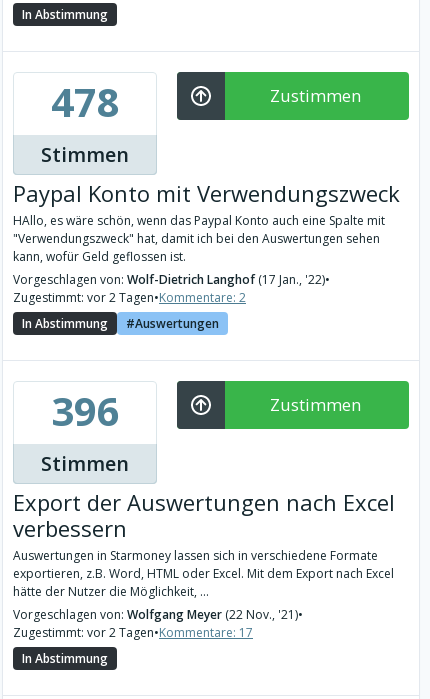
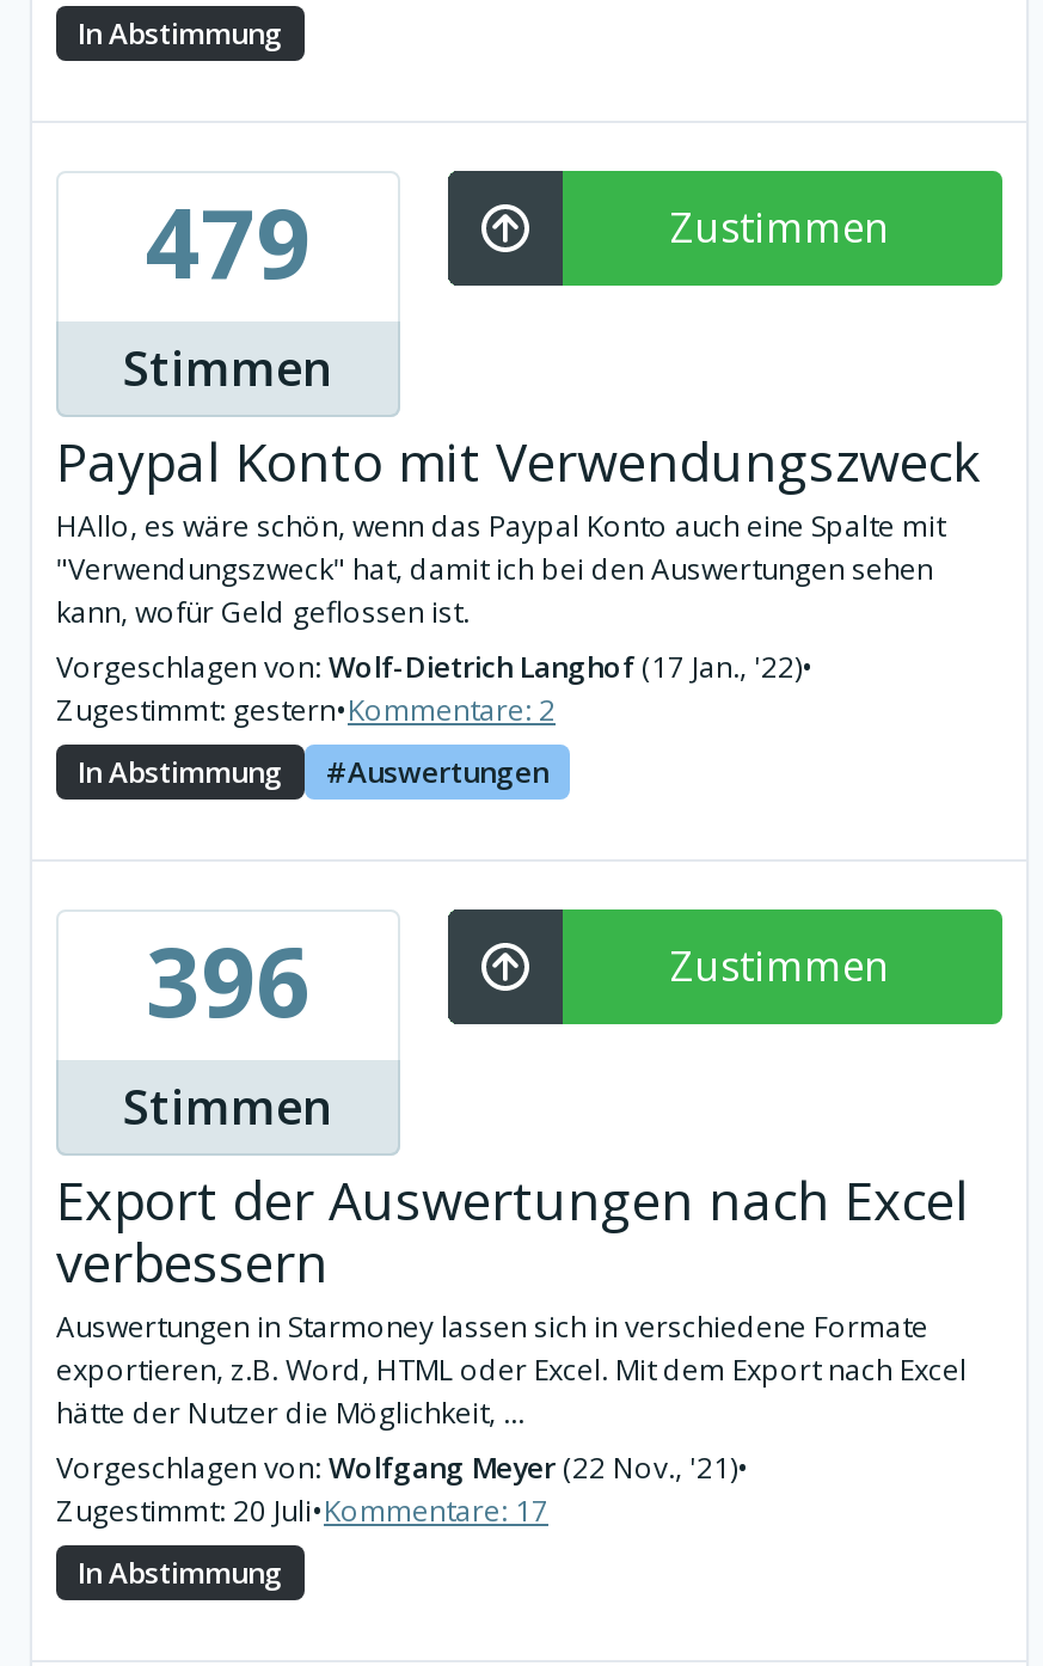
- 478
+ 479

- Zugestimmt: vor 2 Tagen•Kommentare: 2
+ Zugestimmt: gestern•Kommentare: 2

- Zugestimmt: vor 2 Tagen•Kommentare: 17
+ Zugestimmt: 20 Juli•Kommentare: 17
